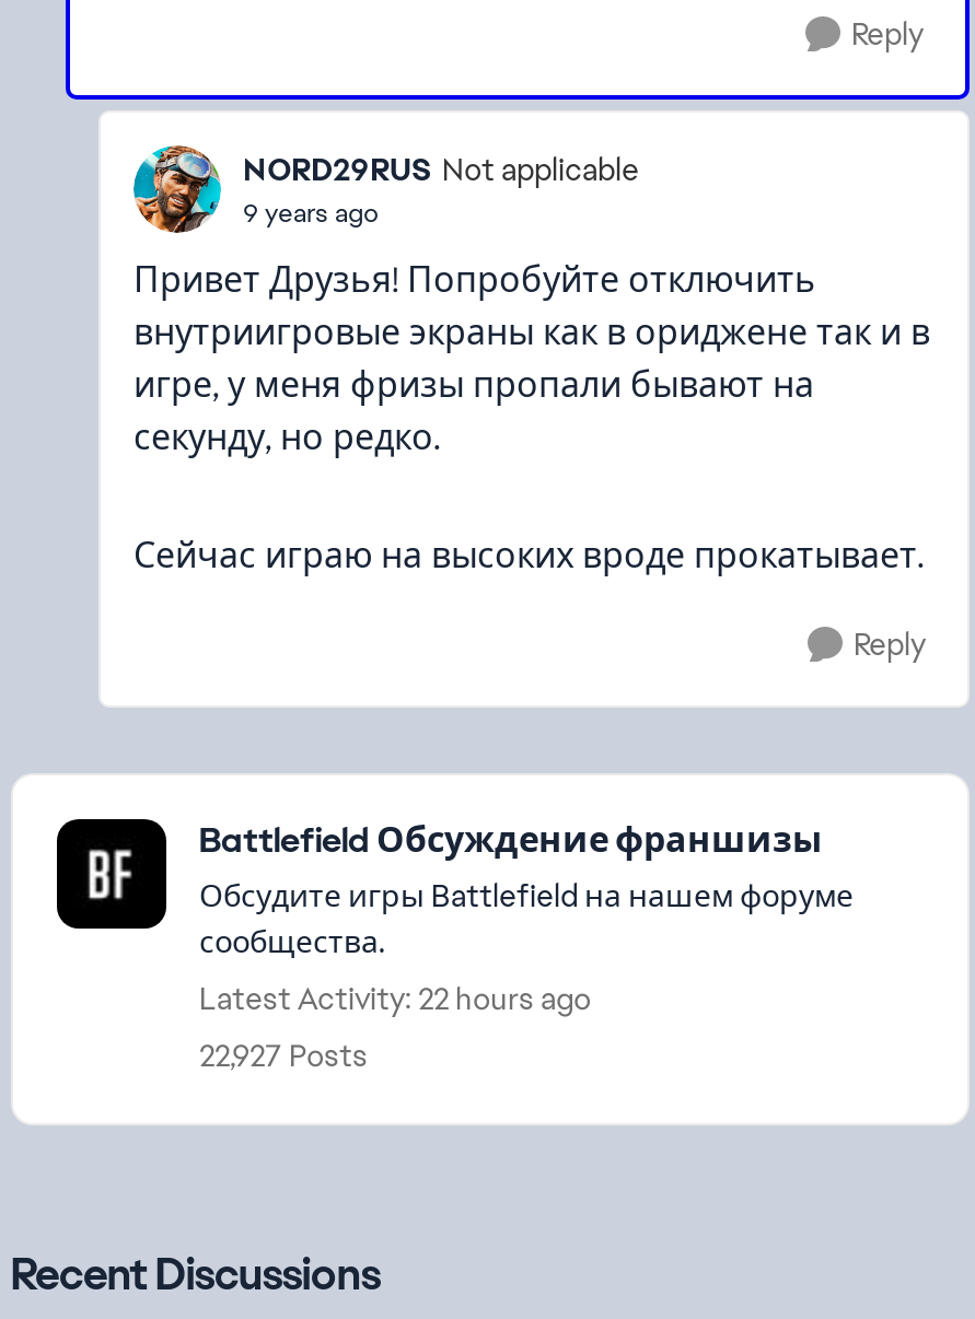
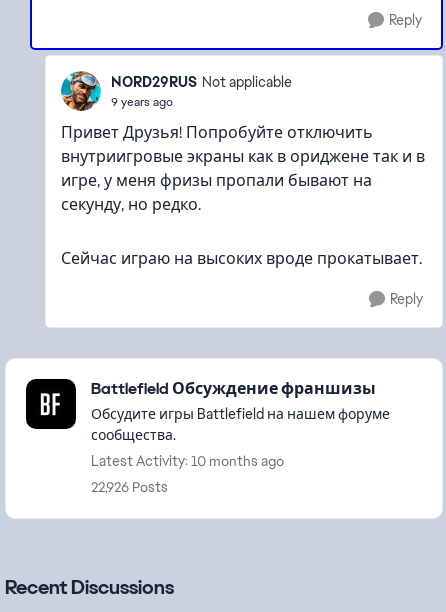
- Latest Activity: 22 hours ago
+ Latest Activity: 10 months ago

- 22,927 Posts
+ 22,926 Posts
